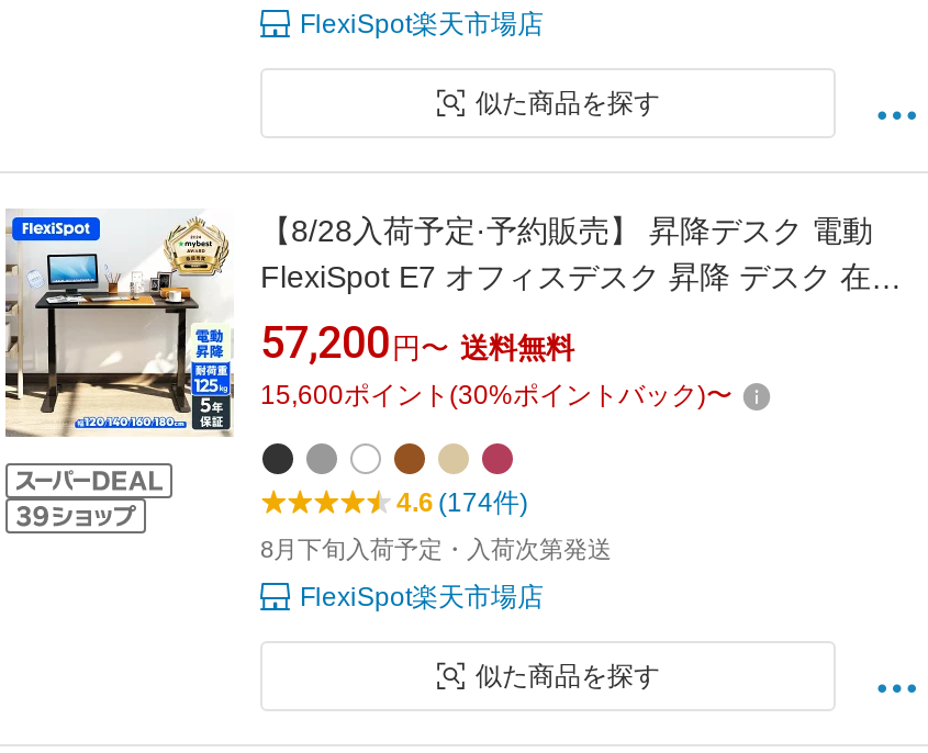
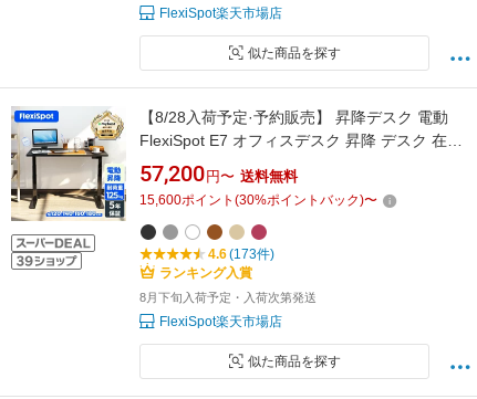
- 4.6 (174件)
+ 4.6 (173件)
+ ランキング入賞
